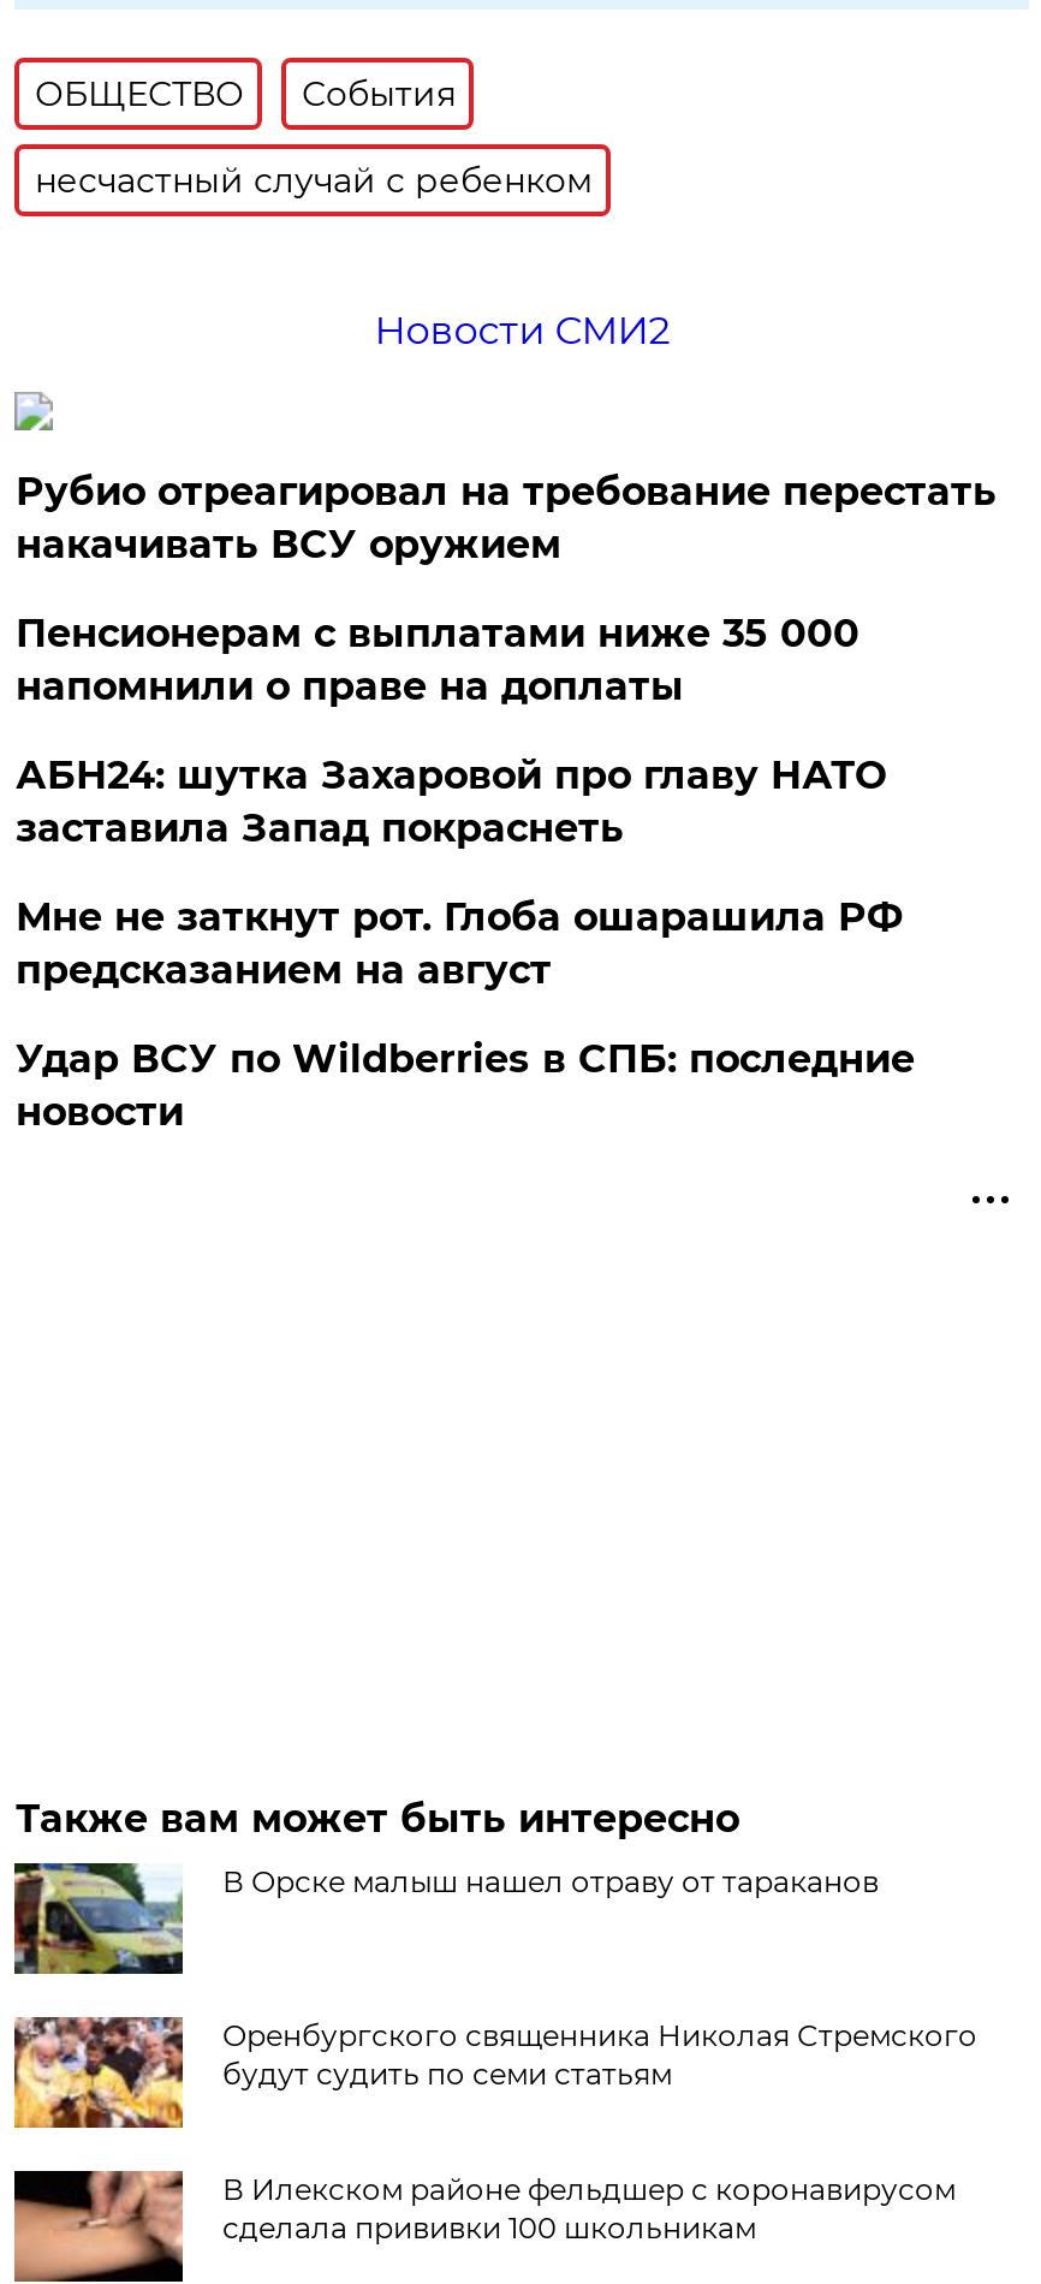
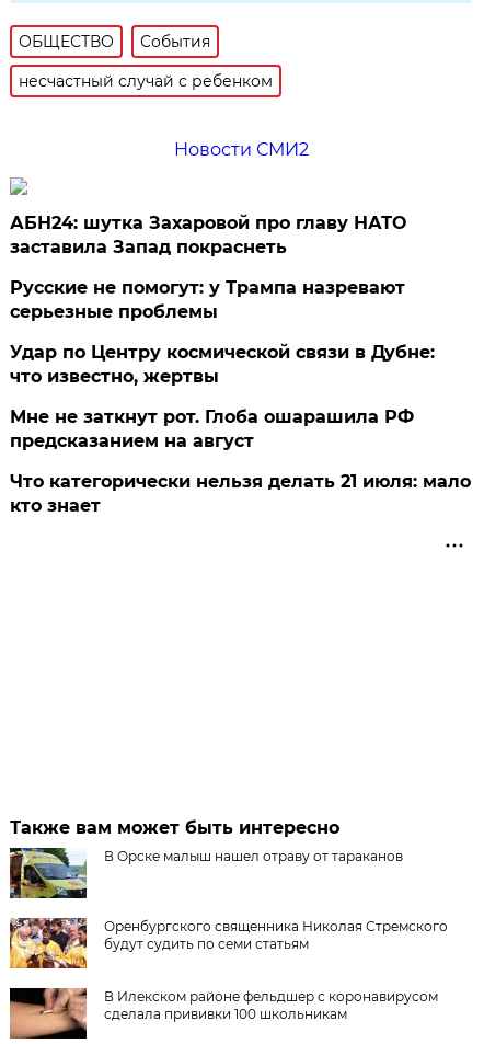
- Рубио отреагировал на требование перестать
- накачивать ВСУ оружием
- Пенсионерам с выплатами ниже 35 000
- напомнили о праве на доплаты

moved up: АБН24: шутка Захаровой про главу НАТО | заставила Запад покраснеть

+ Русские не помогут: у Трампа назревают
+ серьезные проблемы
+ Удар по Центру космической связи в Дубне:
+ что известно, жертвы

- Удар ВСУ по Wildberries в СПБ: последние
- новости
+ Что категорически нельзя делать 21 июля: мало
+ кто знает
